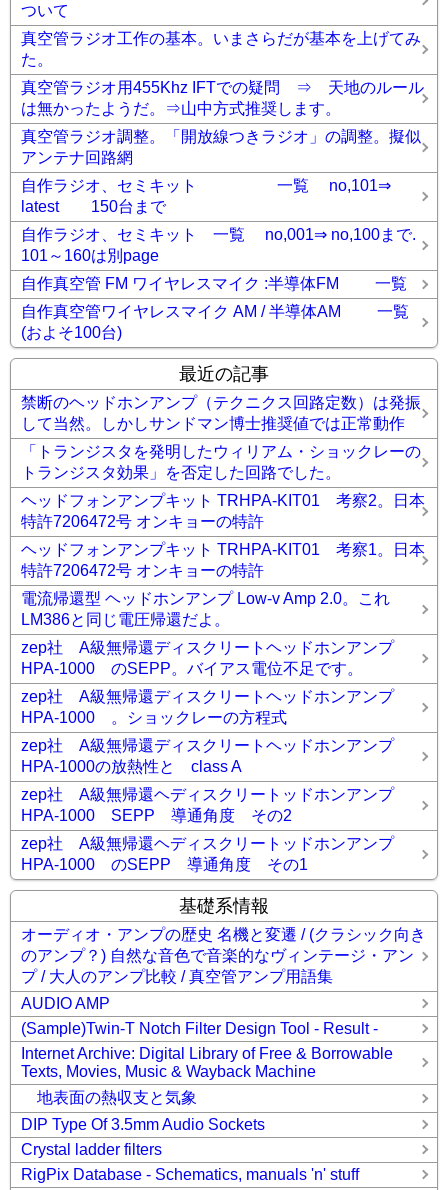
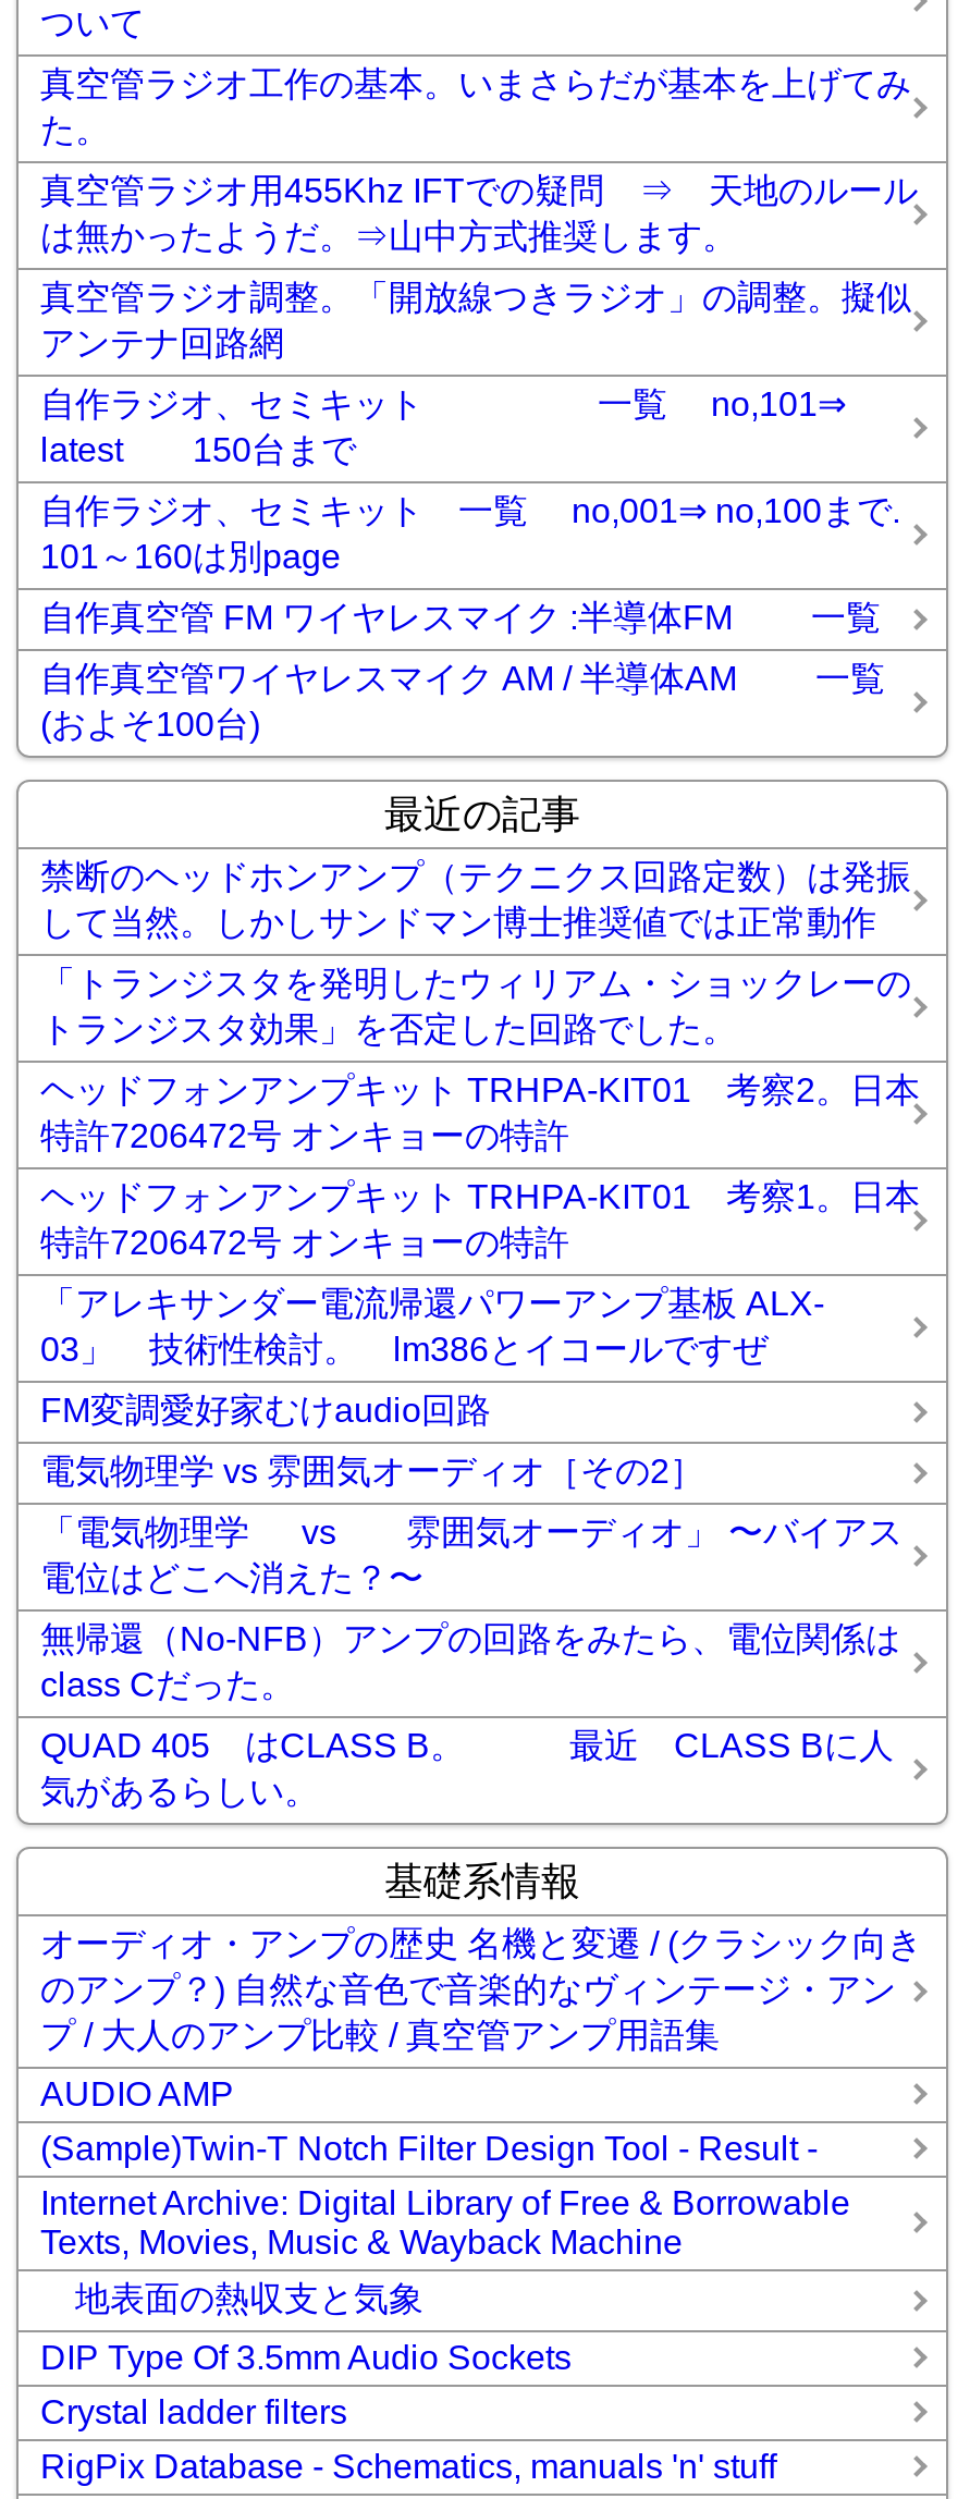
- 電流帰還型 ヘッドホンアンプ Low-v Amp 2.0。これ
- LM386と同じ電圧帰還だよ。
+ 「アレキサンダー電流帰還パワーアンプ基板 ALX-
+ 03」 技術性検討。 lm386とイコールですぜ

- zep社 A級無帰還ディスクリートヘッドホンアンプ
- HPA-1000 のSEPP。バイアス電位不足です。
+ FM変調愛好家むけaudio回路

- zep社 A級無帰還ディスクリートヘッドホンアンプ
- HPA-1000 。ショックレーの方程式
+ 電気物理学 vs 雰囲気オーディオ［その2］

- zep社 A級無帰還ディスクリートヘッドホンアンプ
- HPA-1000の放熱性と class A
+ 「電気物理学 vs 雰囲気オーディオ」 〜バイアス
+ 電位はどこへ消えた？〜

- zep社 A級無帰還ヘディスクリートッドホンアンプ
- HPA-1000 SEPP 導通角度 その2
+ 無帰還（No-NFB）アンプの回路をみたら、電位関係は
+ class Cだった。

- zep社 A級無帰還ヘディスクリートッドホンアンプ
- HPA-1000 のSEPP 導通角度 その1
+ QUAD 405 はCLASS B。 最近 CLASS Bに人
+ 気があるらしい。
